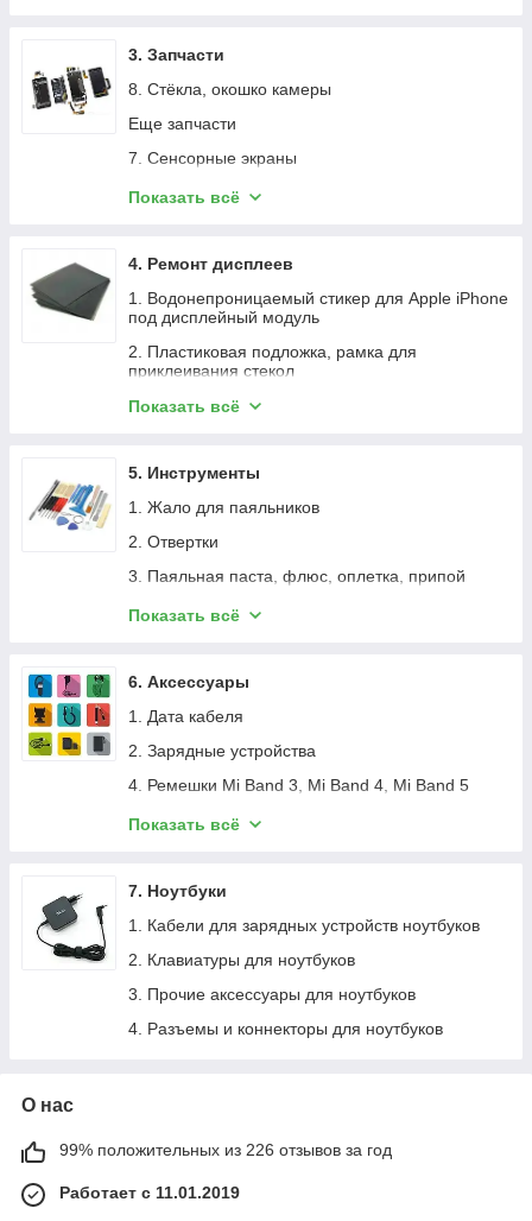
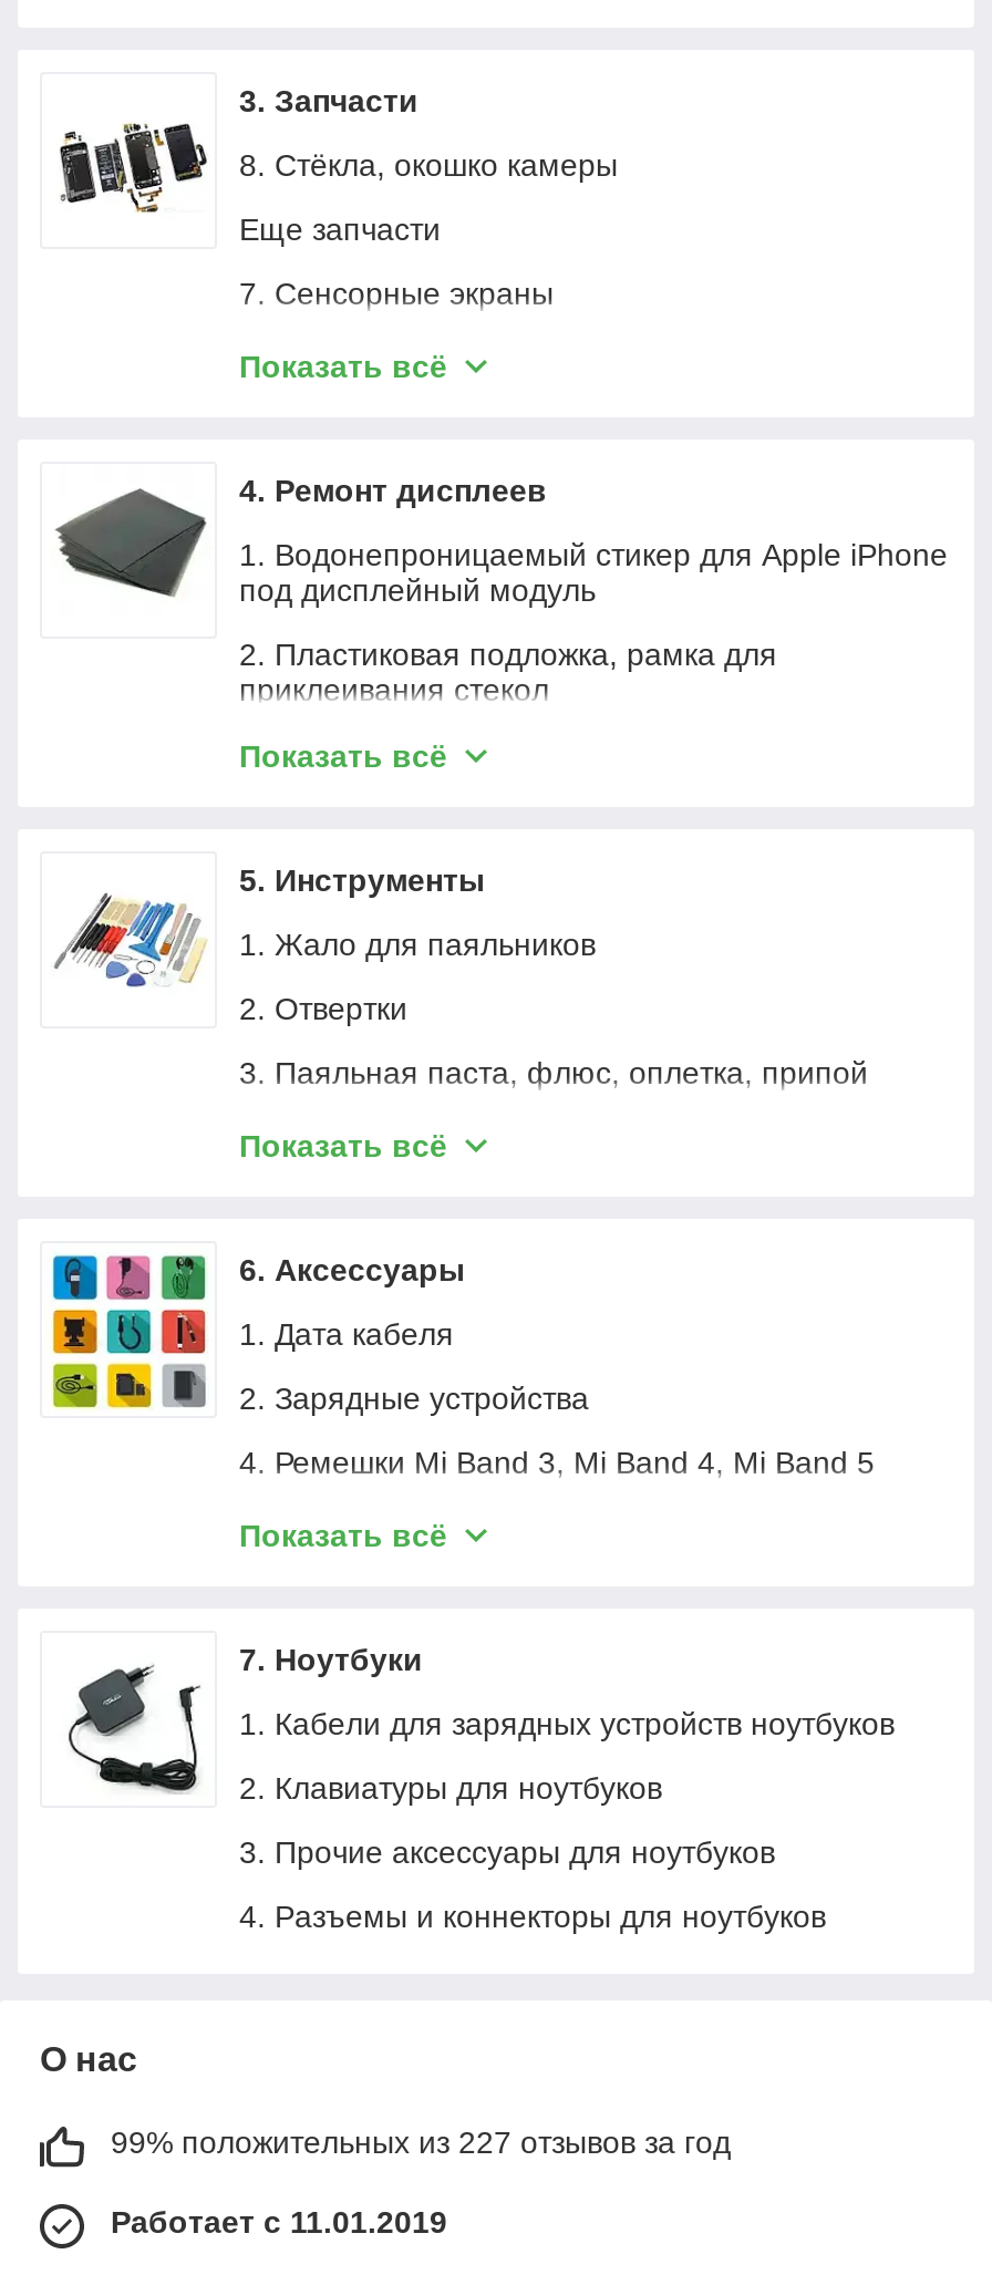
- 99% положительных из 226 отзывов за год
+ 99% положительных из 227 отзывов за год
